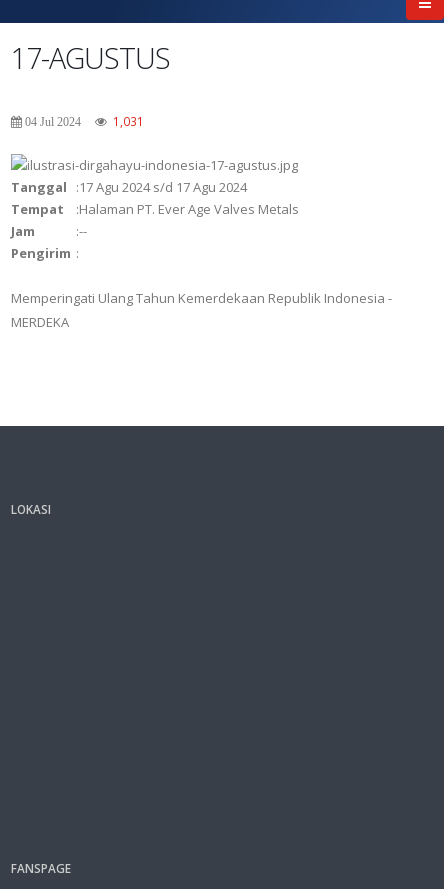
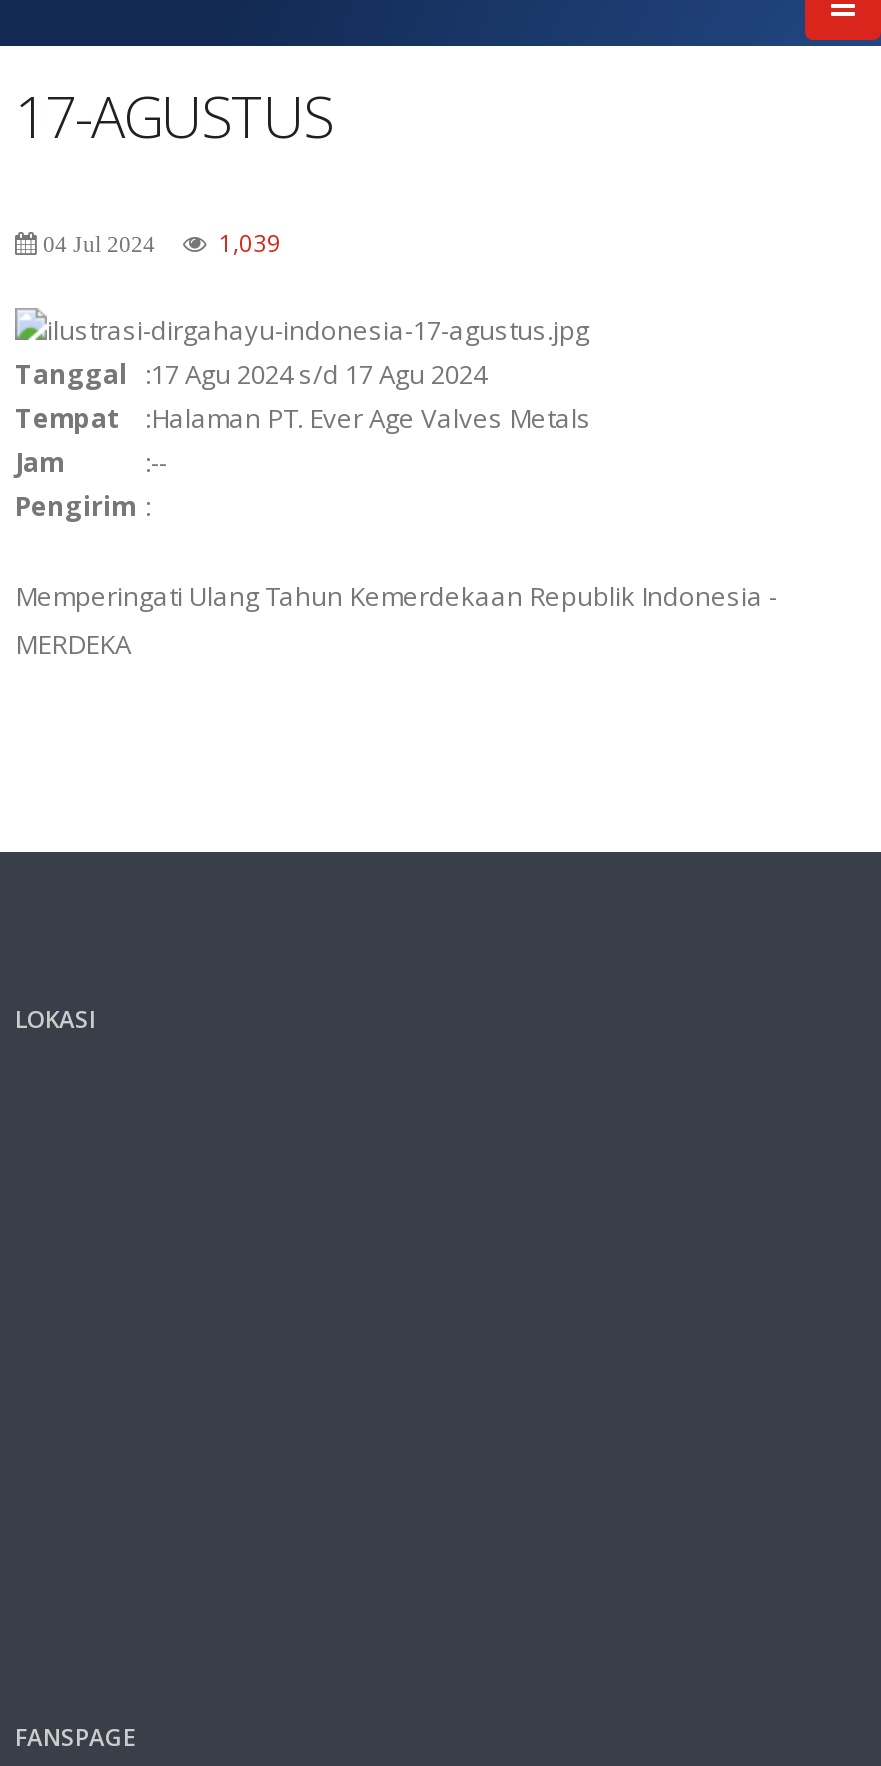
- 1,031
+ 1,039
